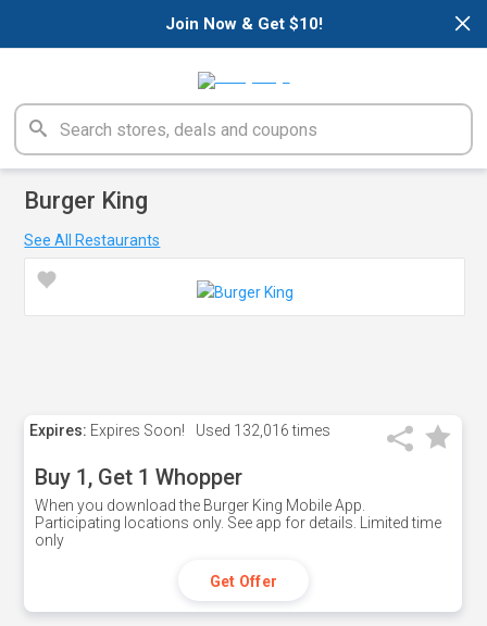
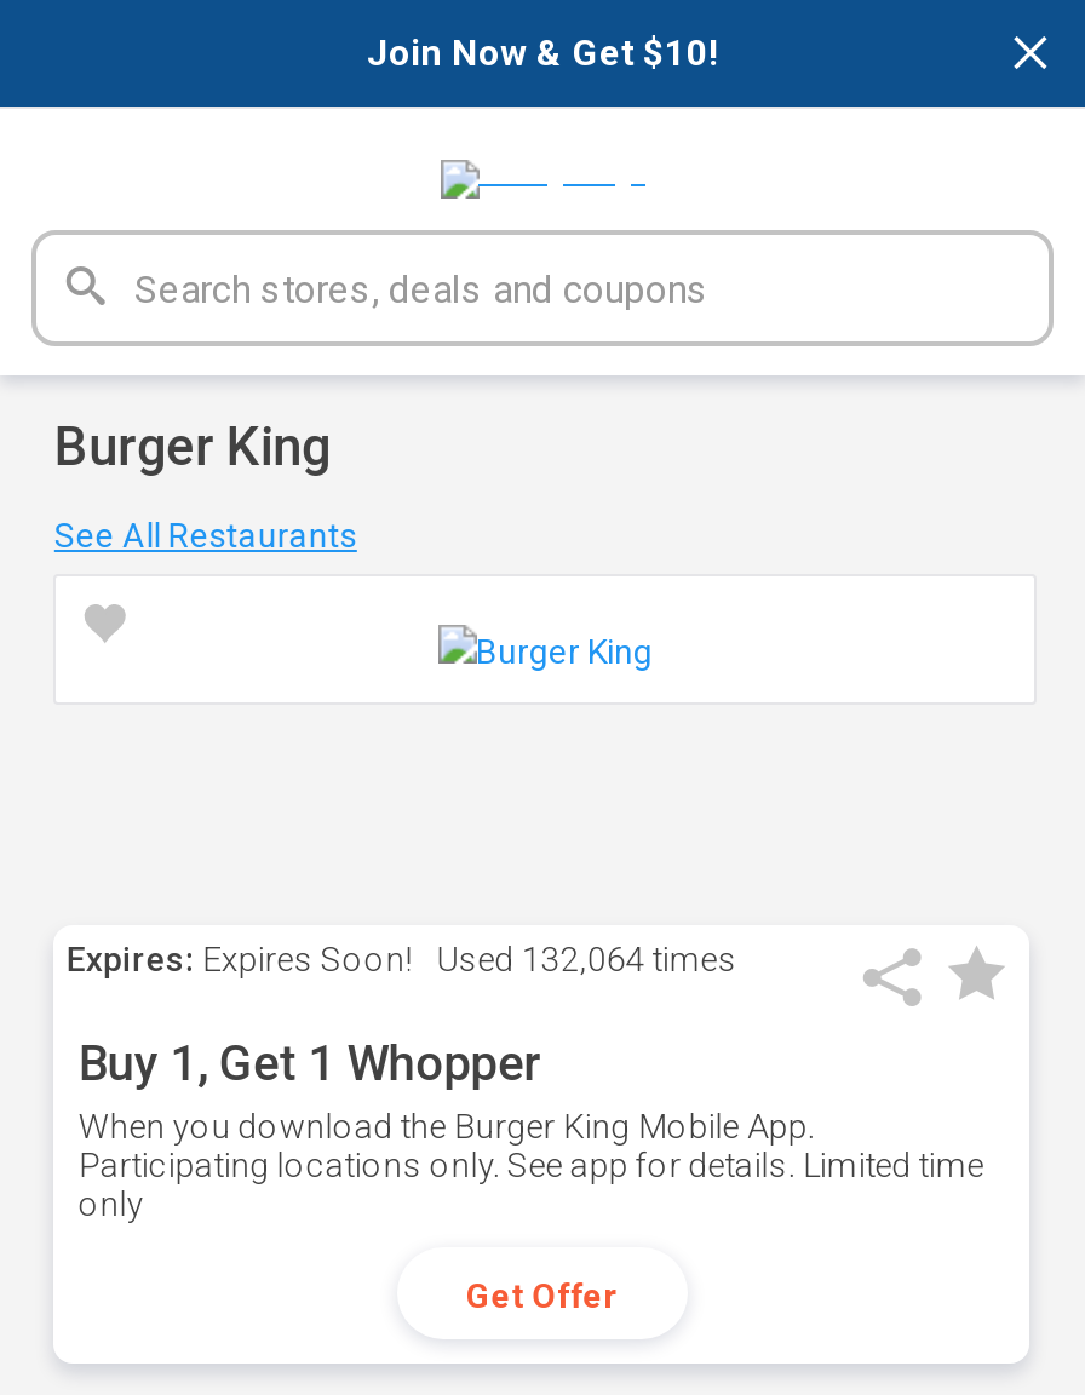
- Expires: Expires Soon! Used 132,016 times
+ Expires: Expires Soon! Used 132,064 times
